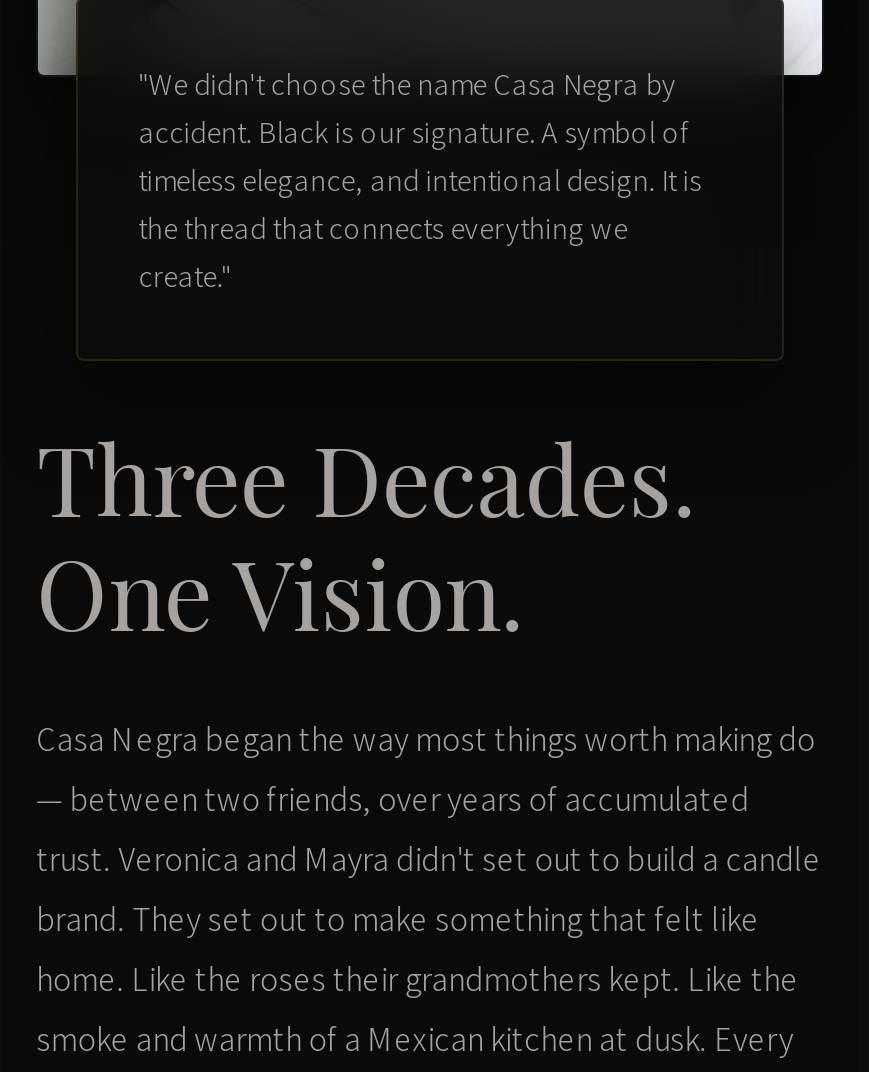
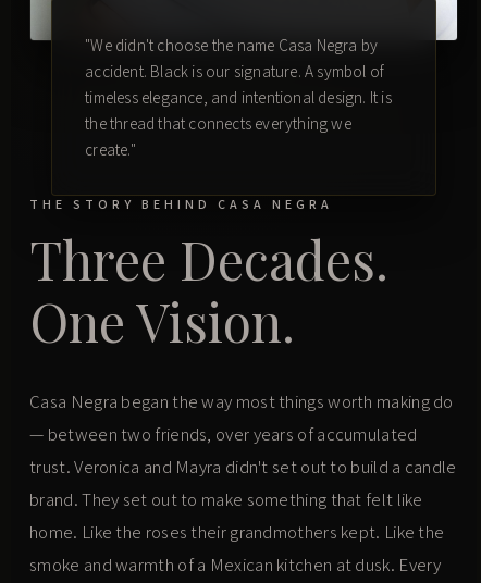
+ THE STORY BEHIND CASA NEGRA
